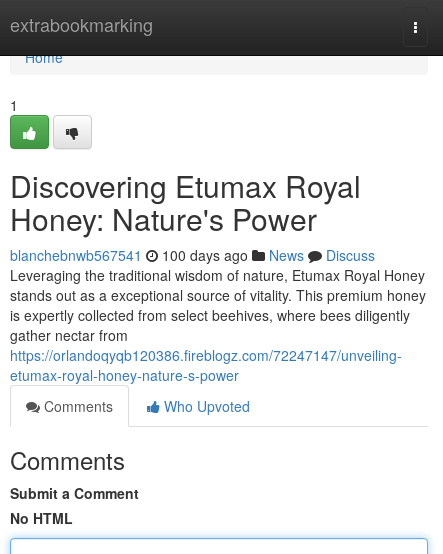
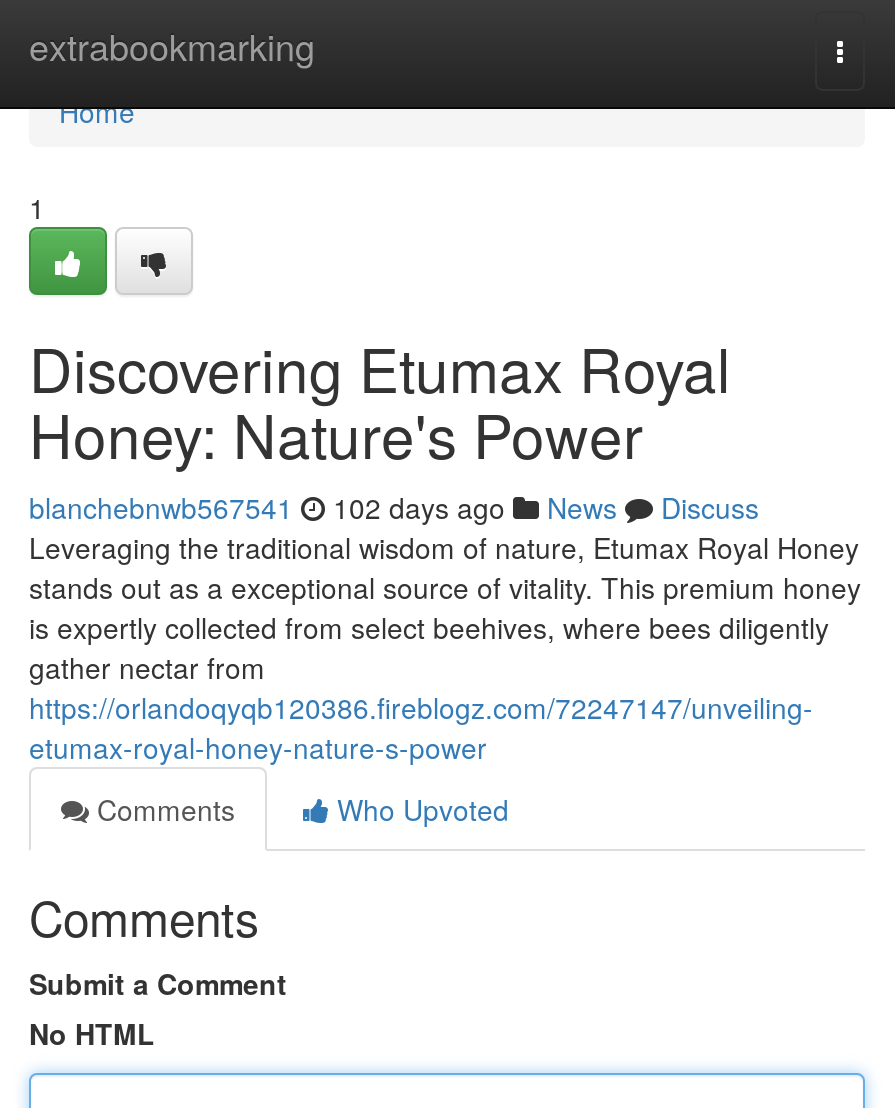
- blanchebnwb567541 100 days ago News Discuss
+ blanchebnwb567541 102 days ago News Discuss
